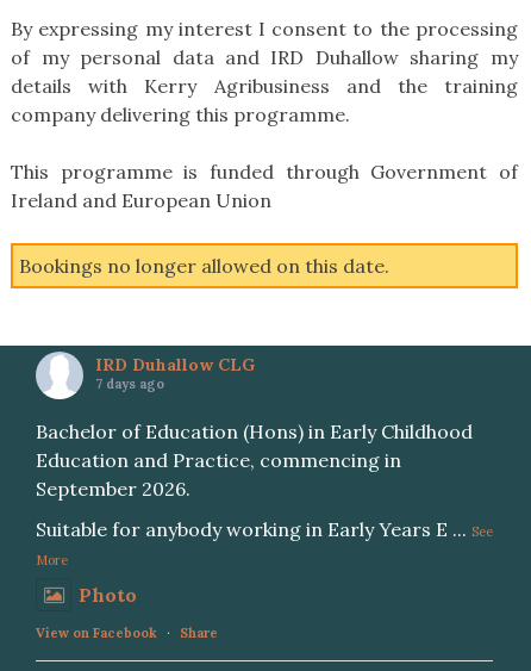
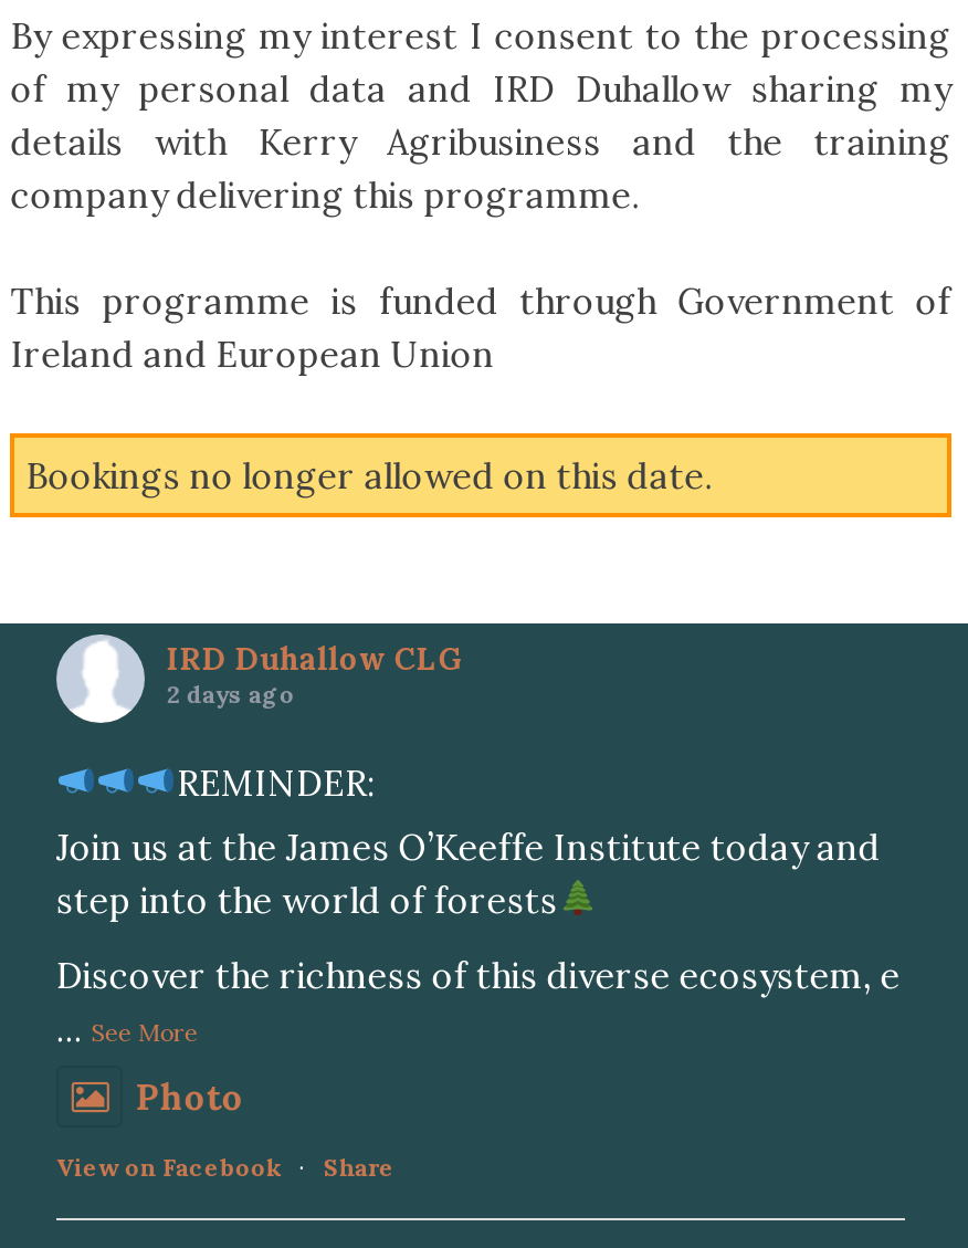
- 7 days ago
+ 2 days ago

- Bachelor of Education (Hons) in Early Childhood
- Education and Practice, commencing in
- September 2026.
+ REMINDER:
+ Join us at the James O’Keeffe Institute today and
+ step into the world of forests

- Suitable for anybody working in Early Years E ... See
- More
+ Discover the richness of this diverse ecosystem, e
+ ... See More
